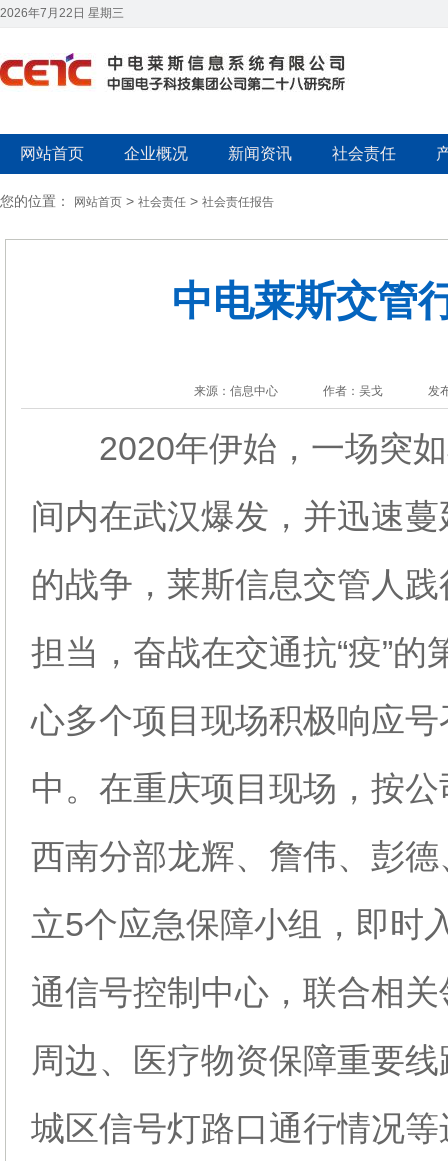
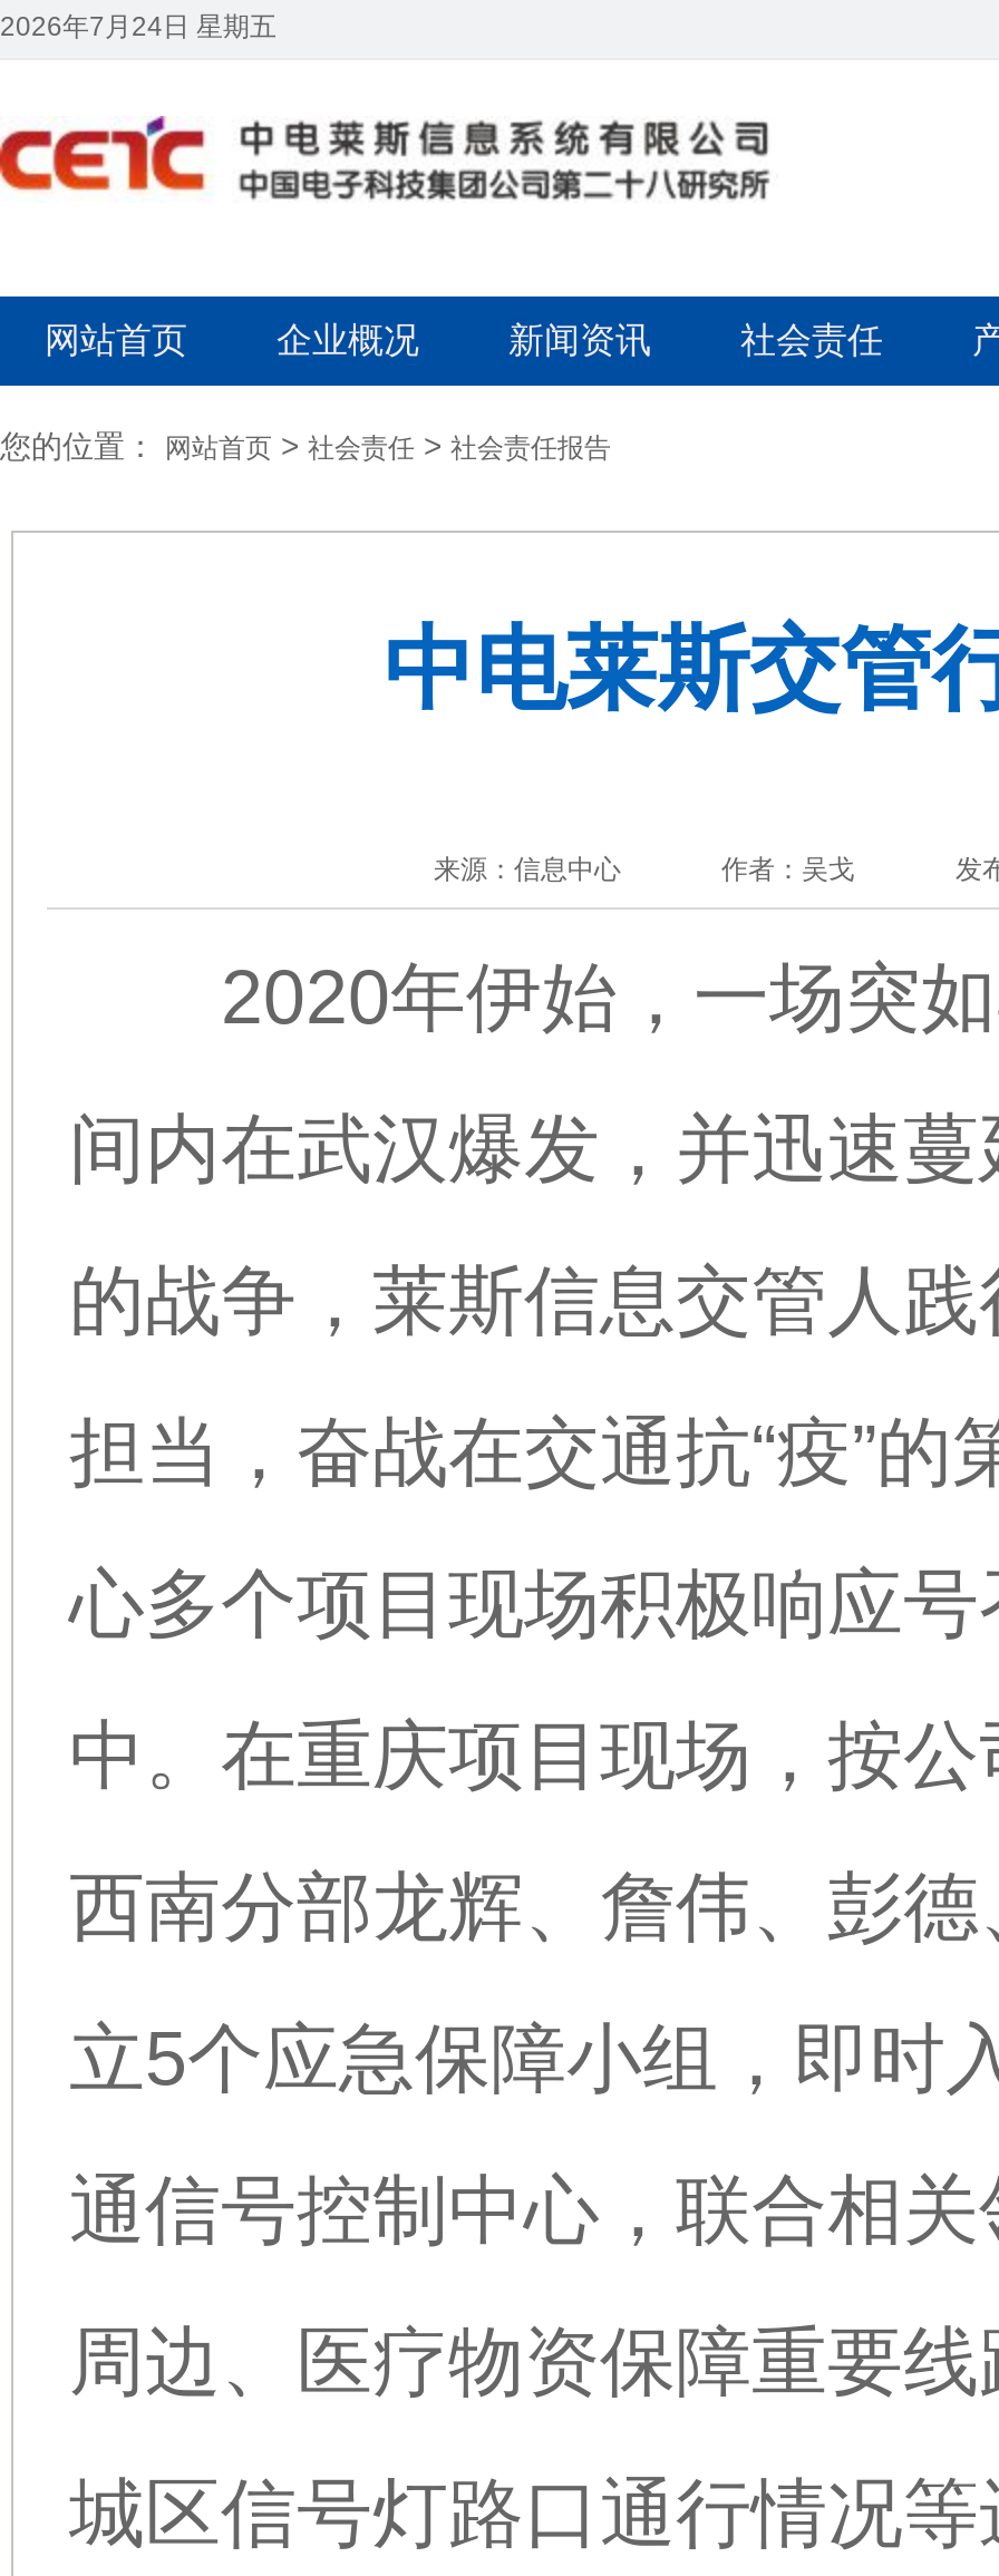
- 2026年7月22日 星期三
+ 2026年7月24日 星期五
